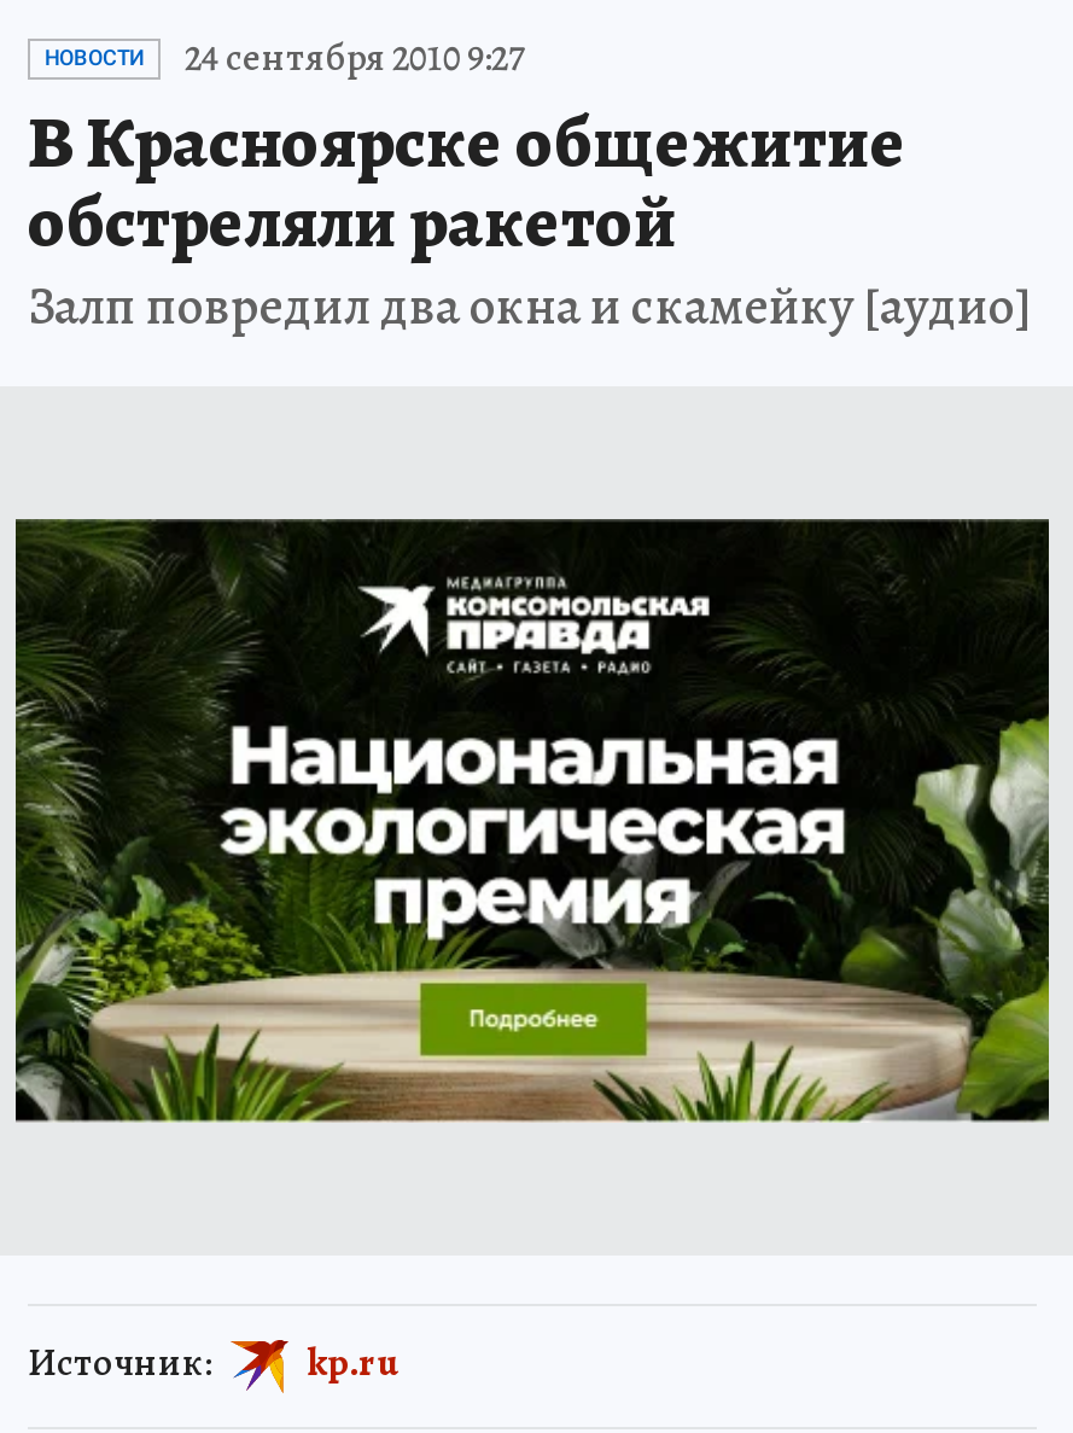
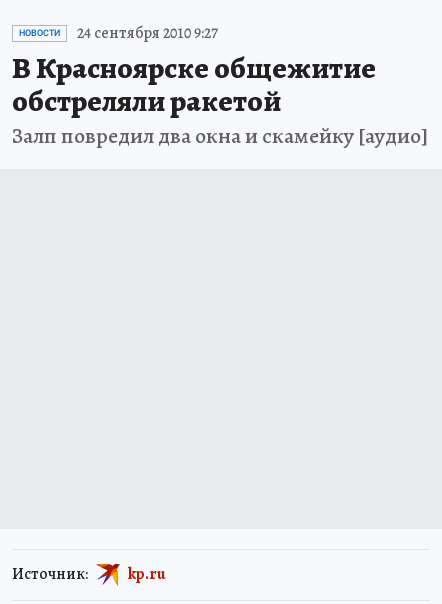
- [image]
